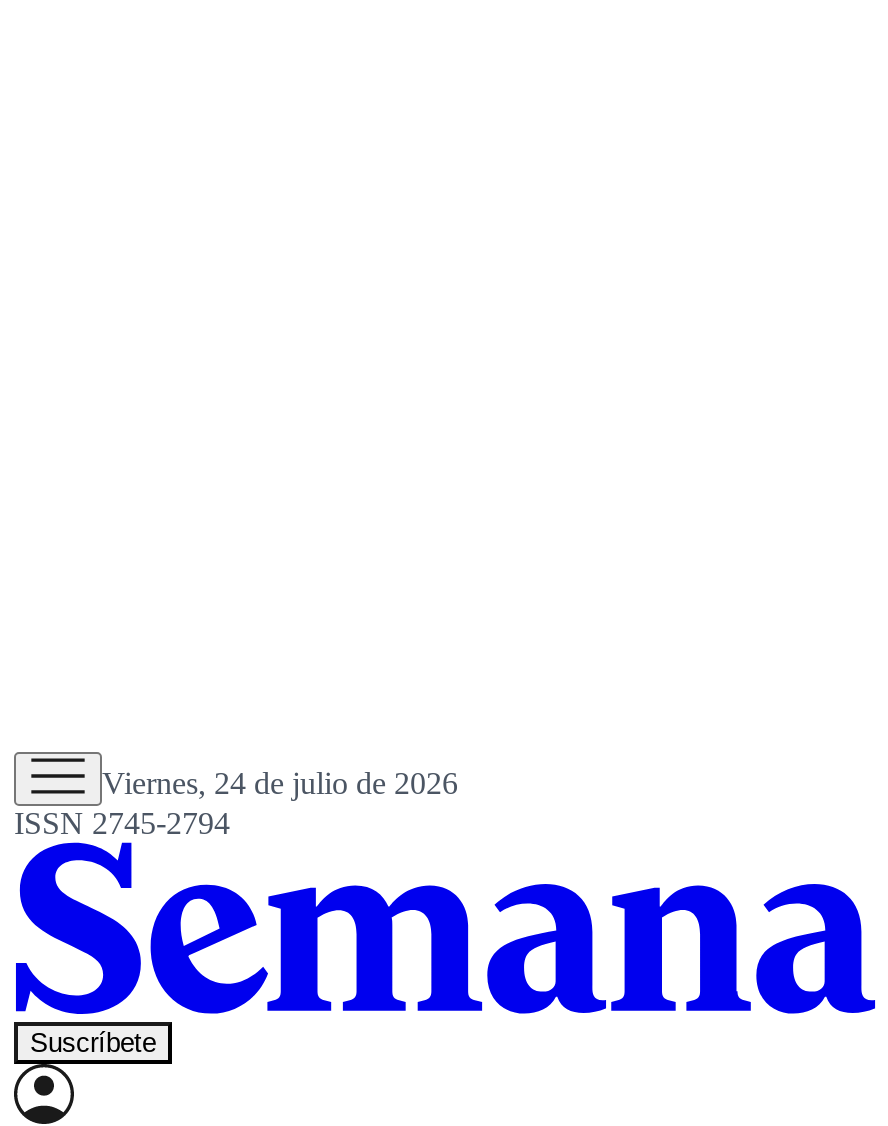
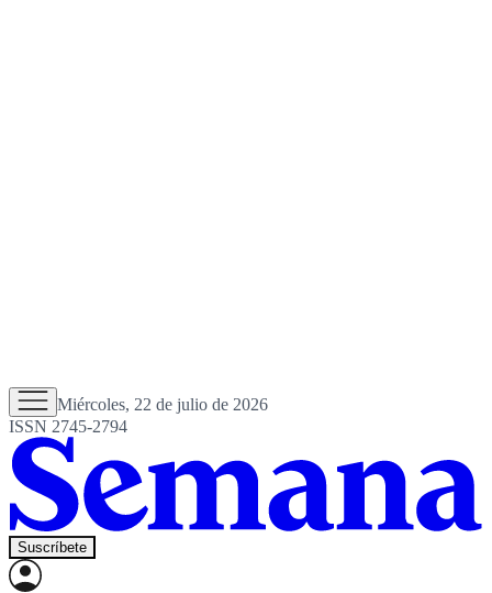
- Viernes, 24 de julio de 2026
+ Miércoles, 22 de julio de 2026
